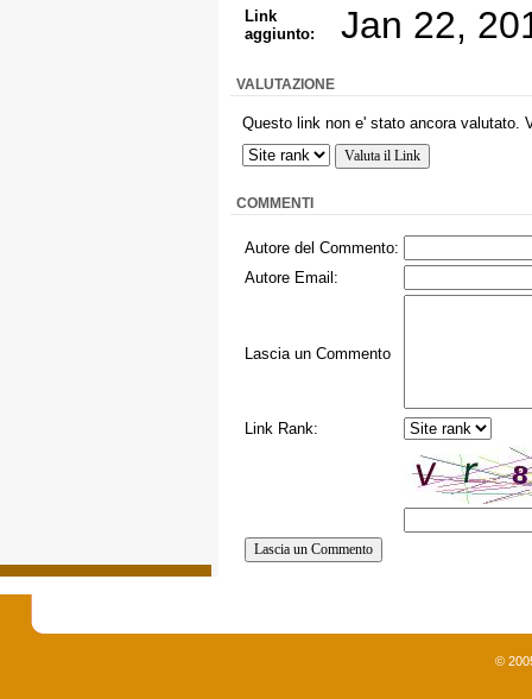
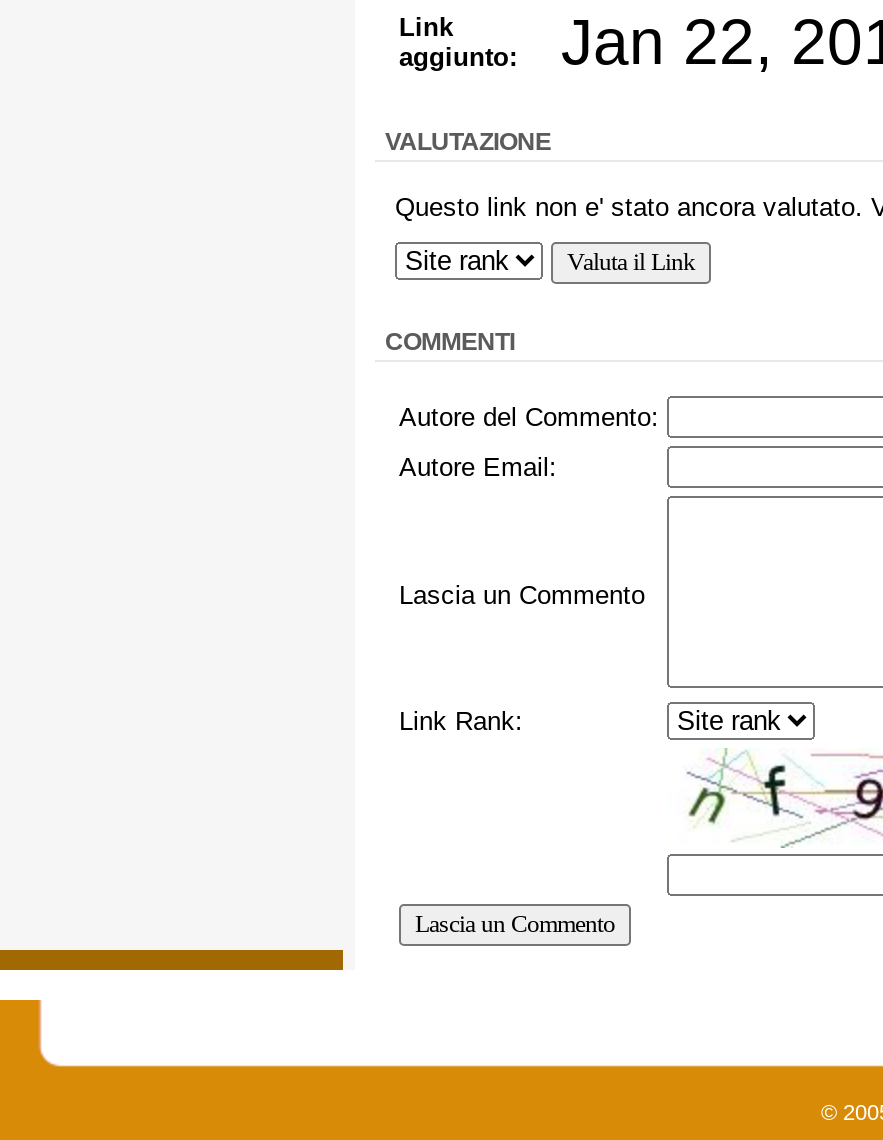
- [image]
+ [image]
